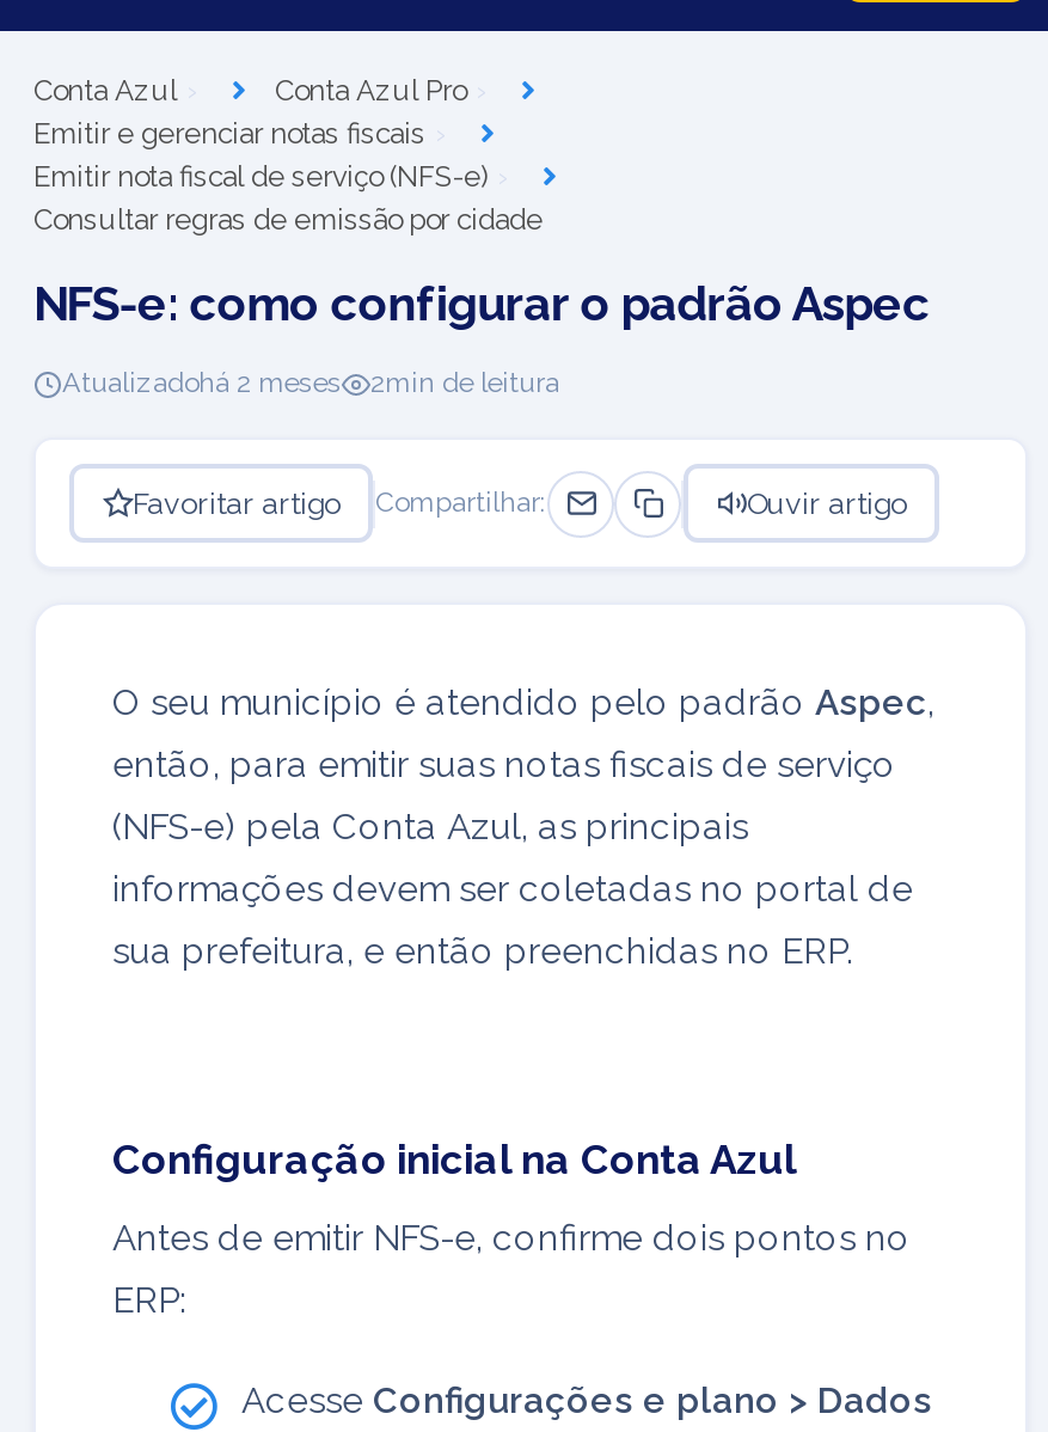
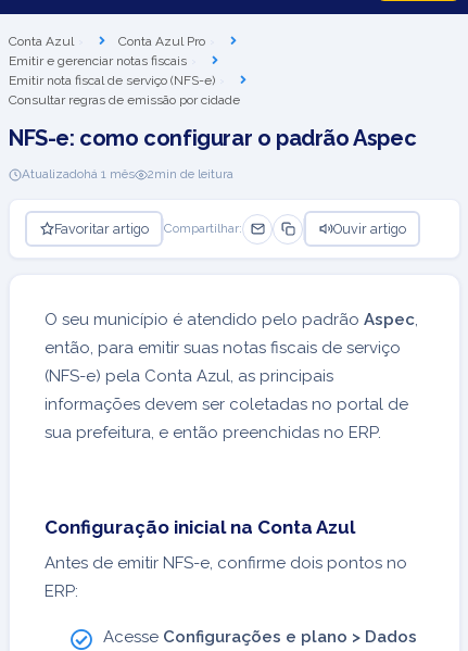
- Atualizadohá 2 meses
+ Atualizadohá 1 mês
